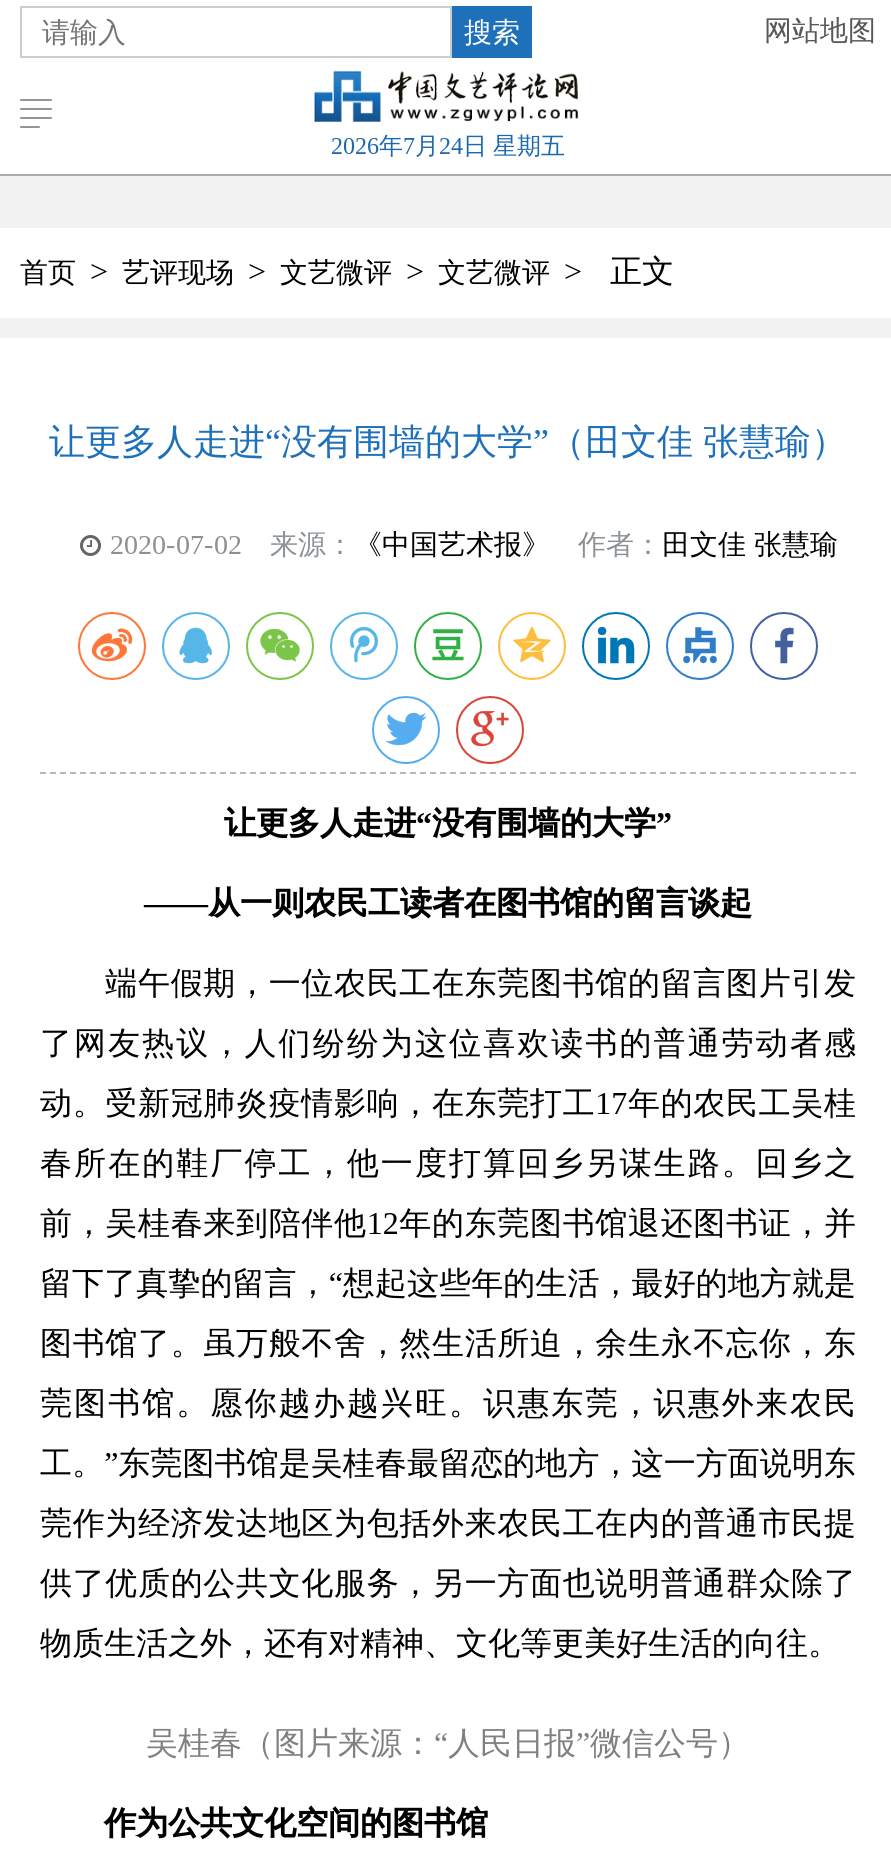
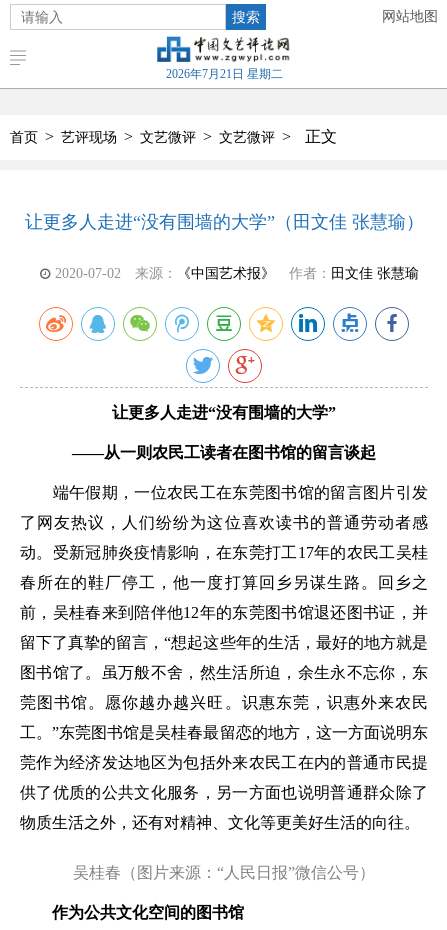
- 2026年7月24日 星期五
+ 2026年7月21日 星期二
